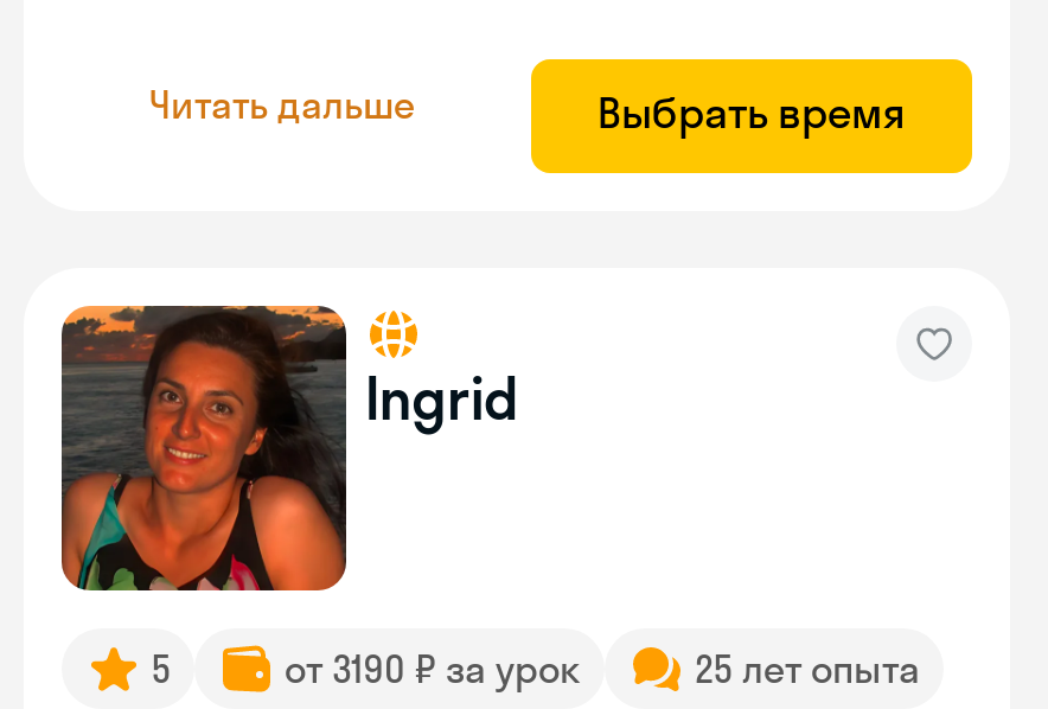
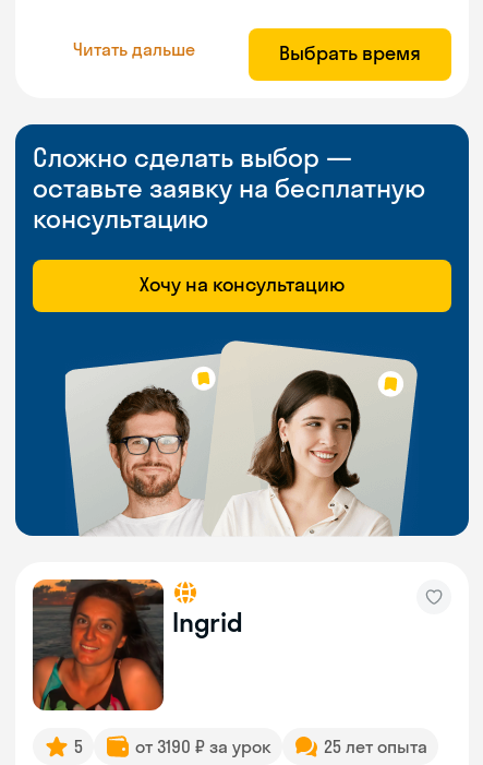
+ [image]
+ Сложно сделать выбор —
+ оставьте заявку на бесплатную
+ консультацию
+ Хочу на консультацию
